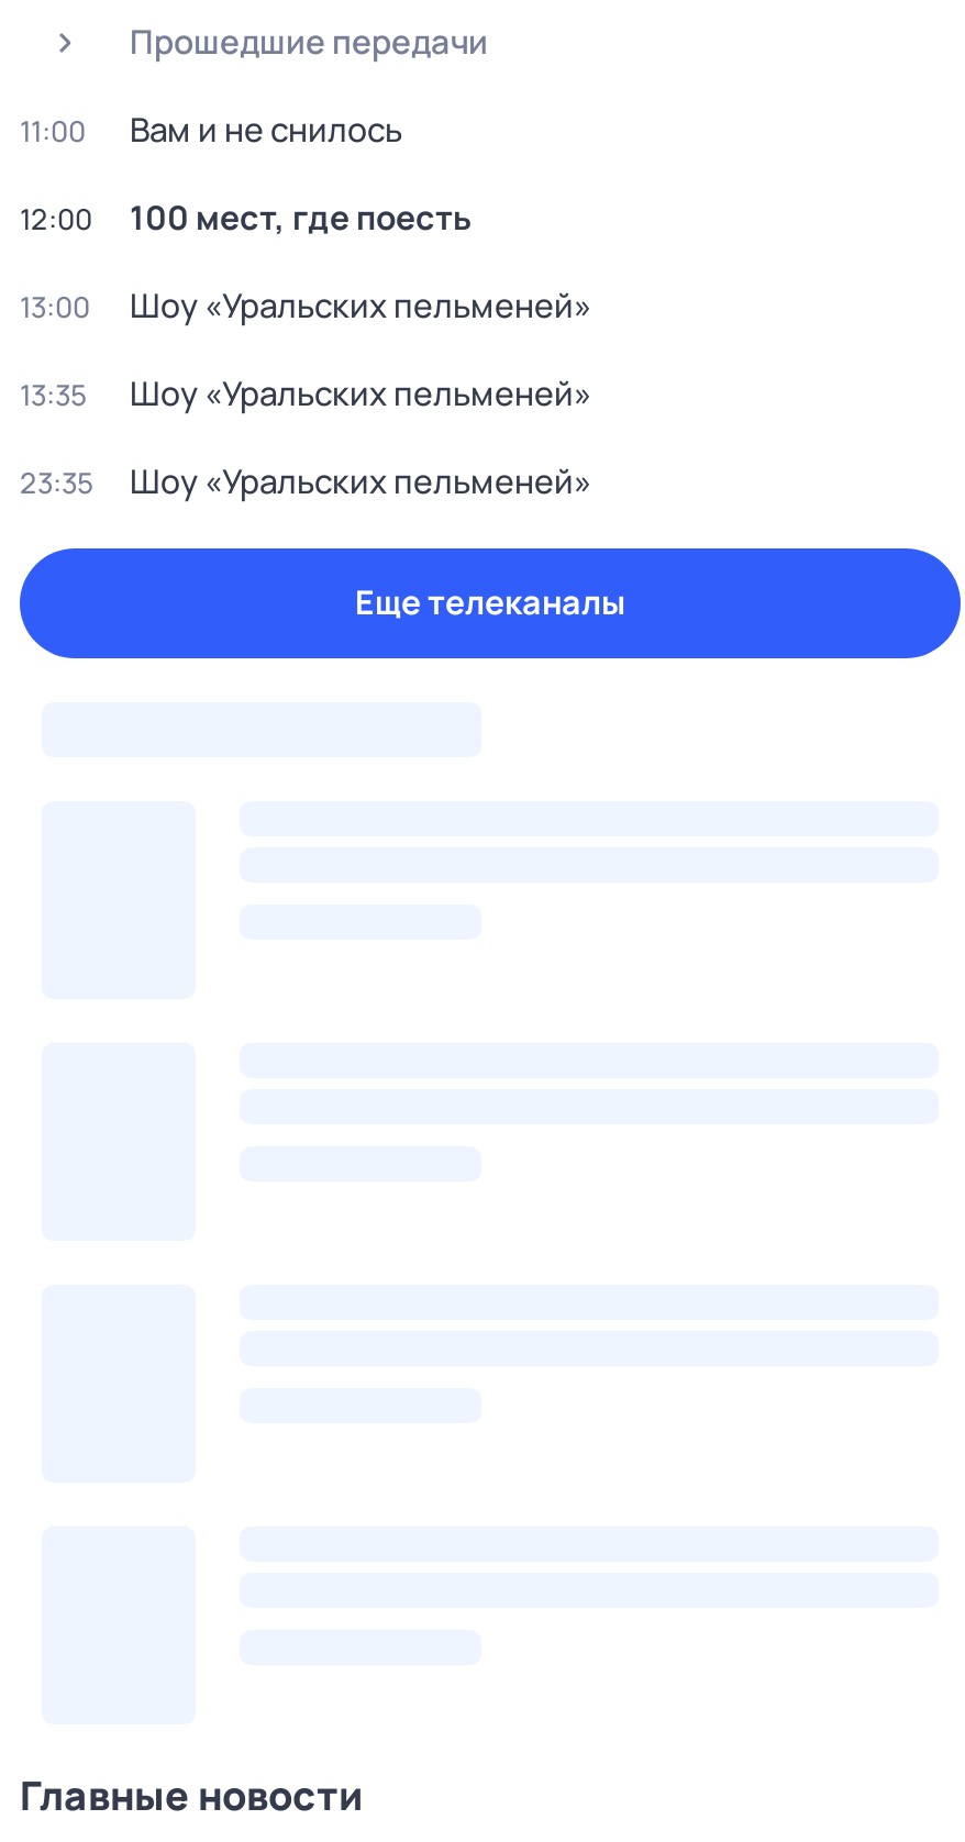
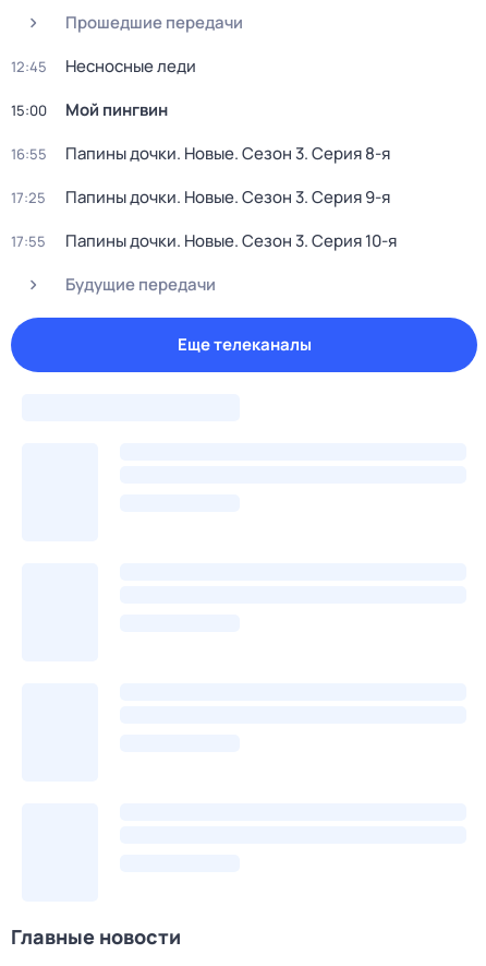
- 11:00
- Вaм и не снилоcь
- 12:00
- 100 мест, где поесть
- 13:00
- Шоу «Уральских пельменей»
- 13:35
- Шоу «Уральских пельменей»
- 23:35
- Шоу «Уральских пельменей»
+ 12:45
+ Несносные леди
+ 15:00
+ Мой пингвин
+ 16:55
+ Папины дочки. Новые. Сезон 3. Серия 8-я
+ 17:25
+ Папины дочки. Новые. Сезон 3. Серия 9-я
+ 17:55
+ Папины дочки. Новые. Сезон 3. Серия 10-я
+ Будущие передачи
